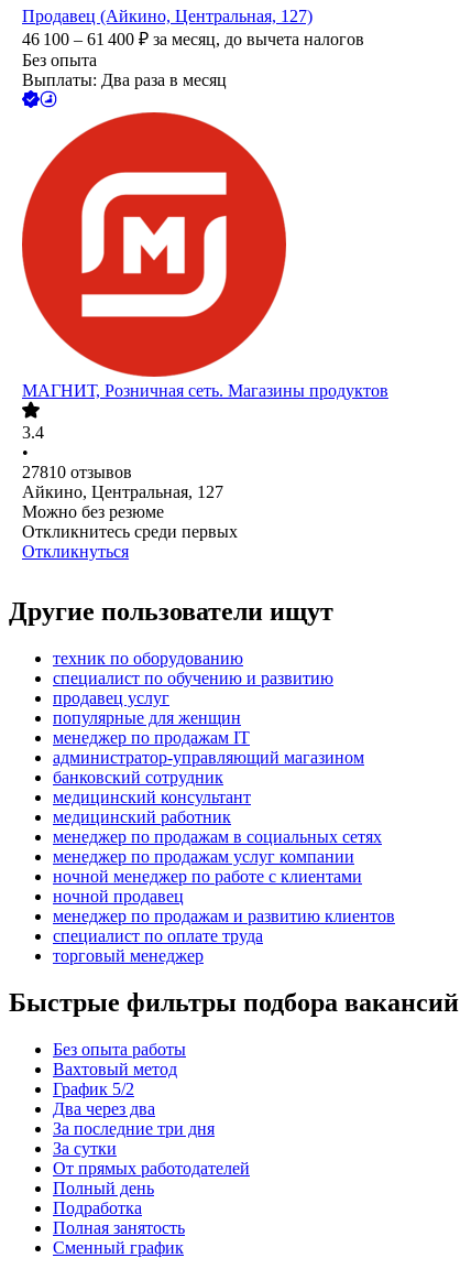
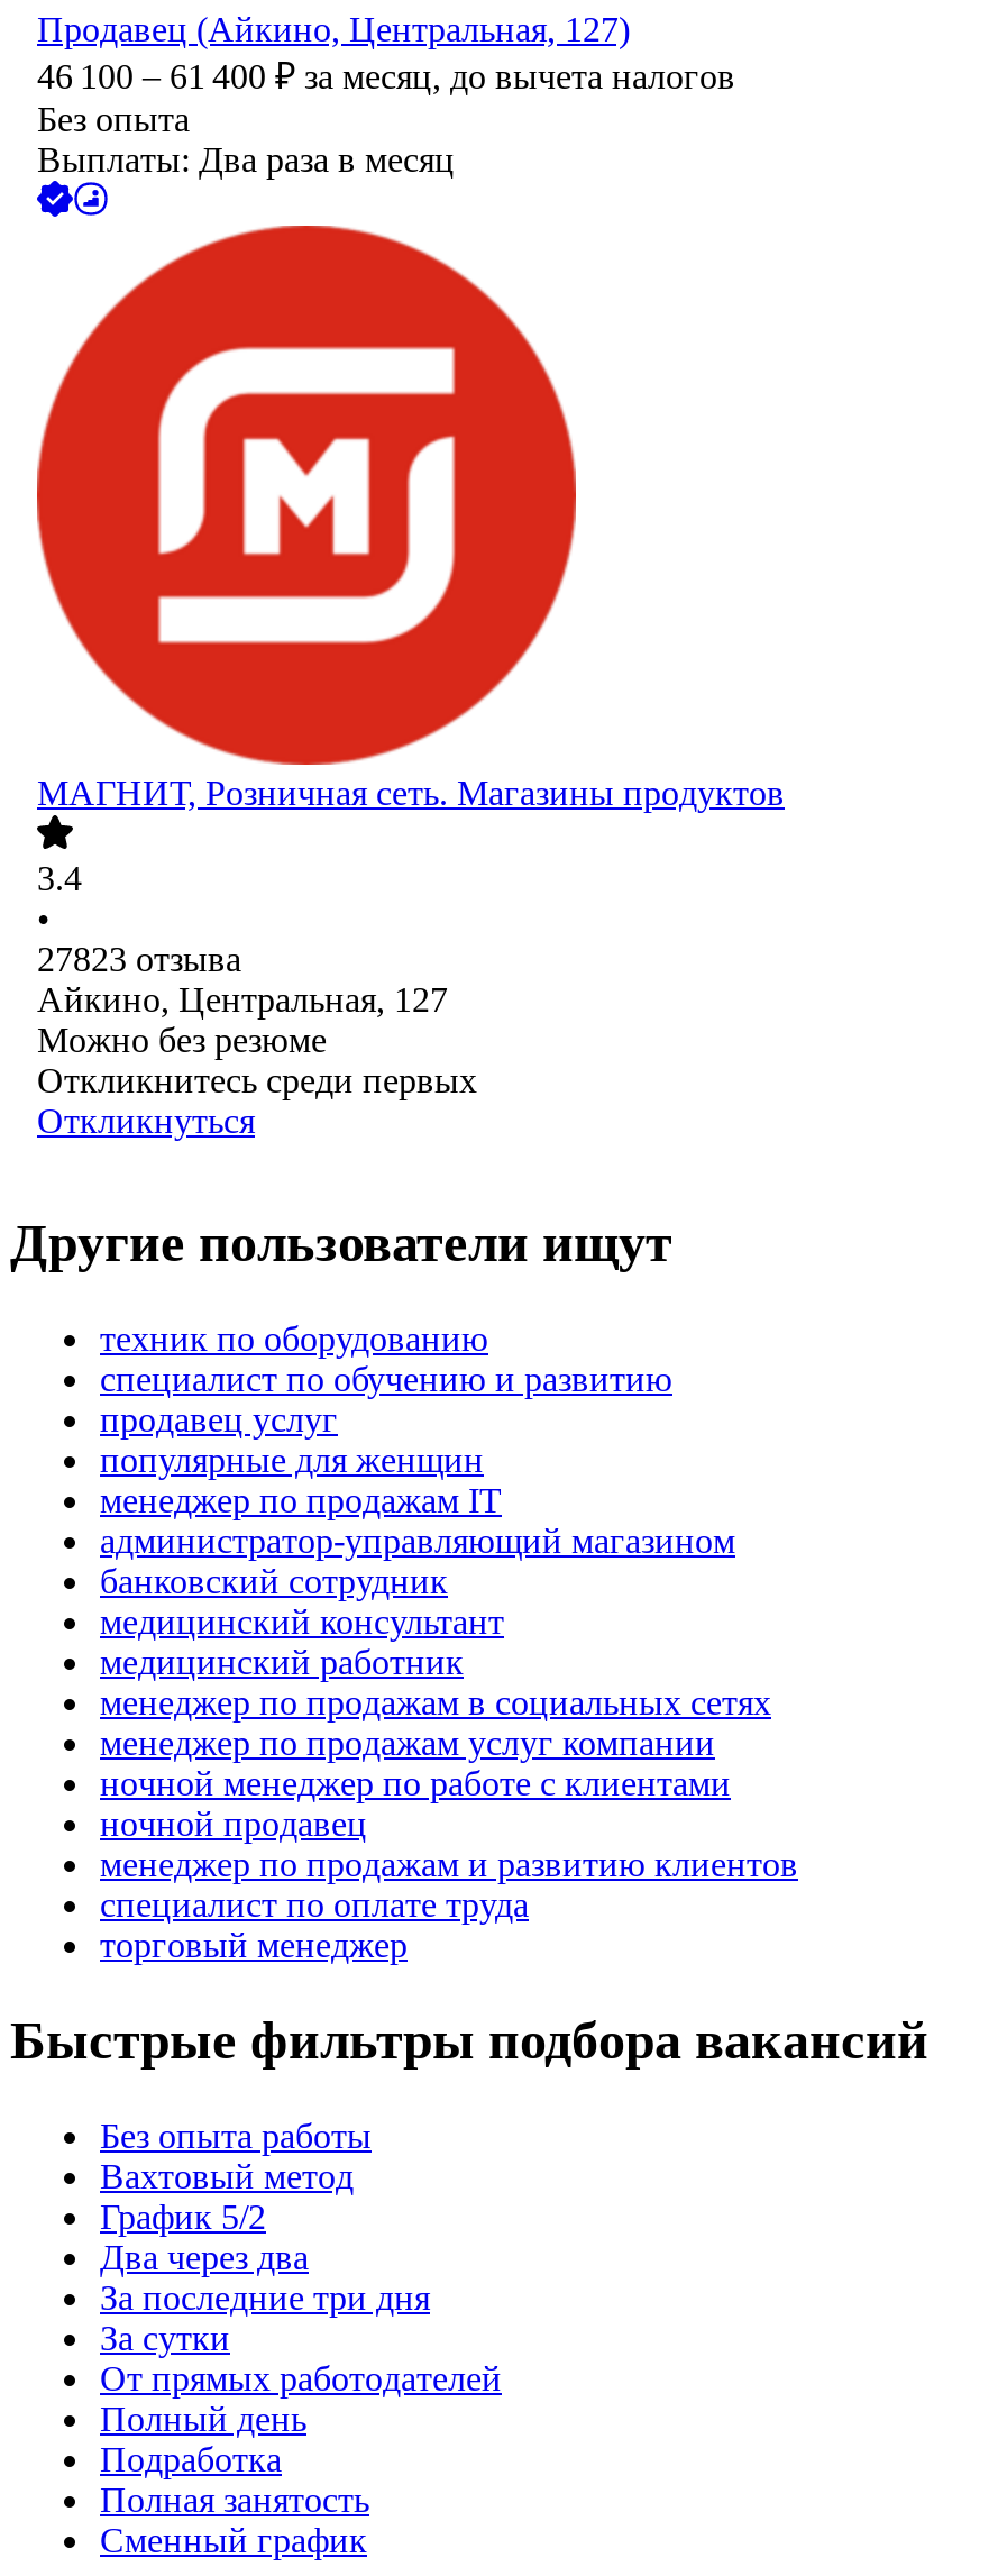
- 27810 отзывов
+ 27823 отзыва
